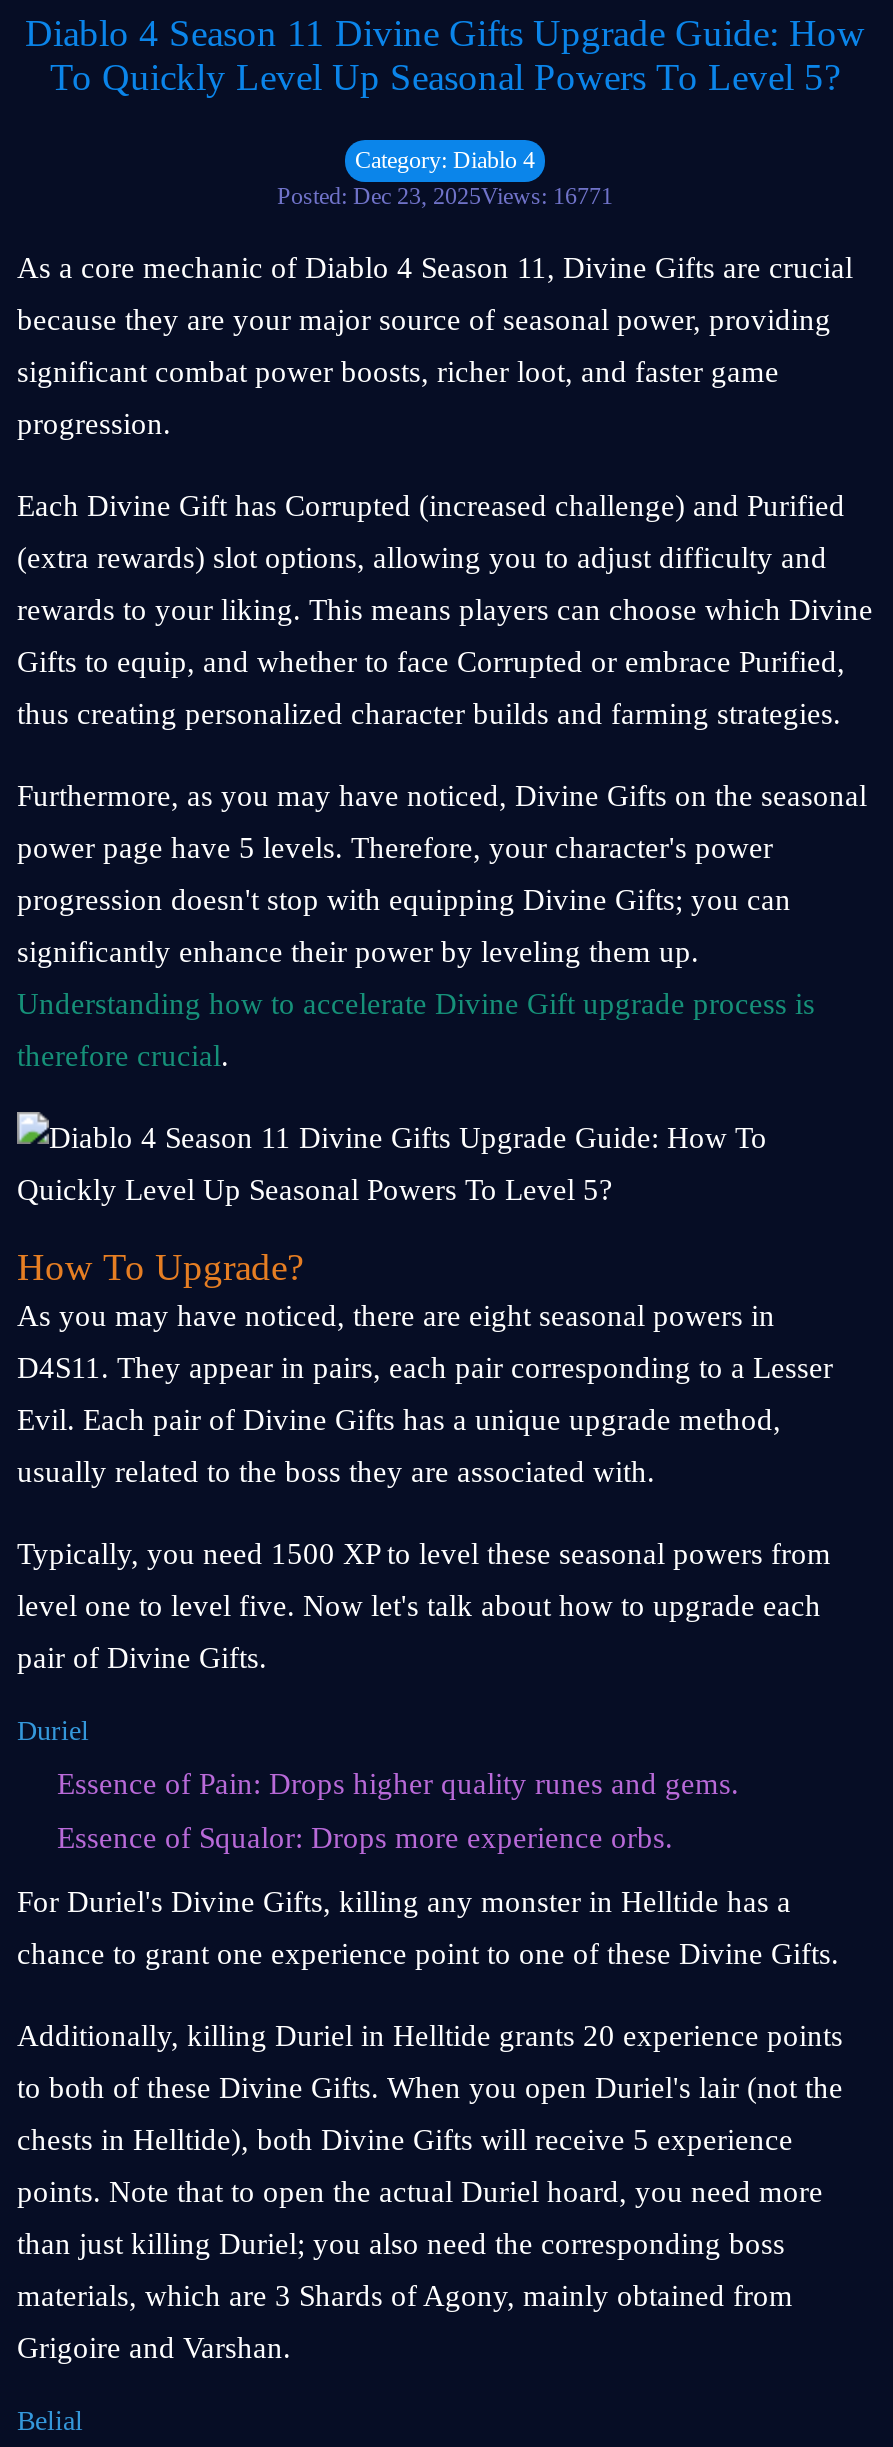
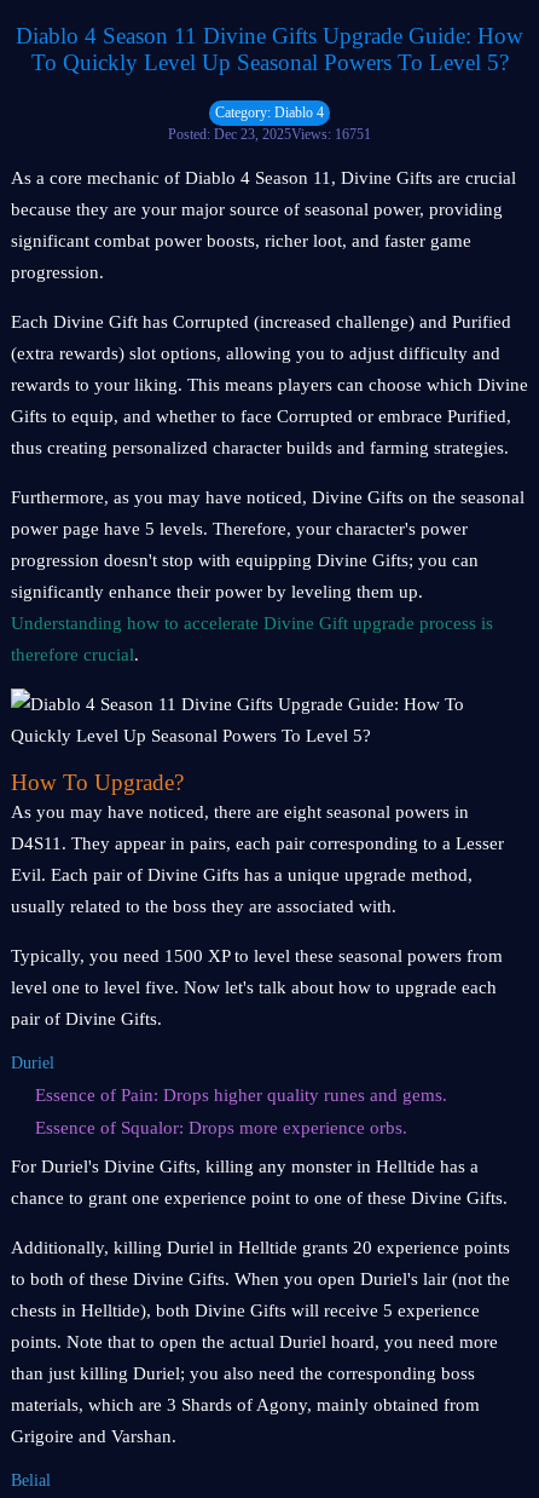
- Posted: Dec 23, 2025Views: 16771
+ Posted: Dec 23, 2025Views: 16751
